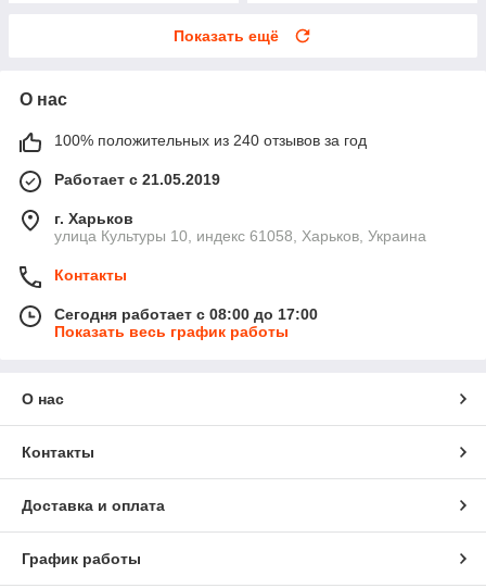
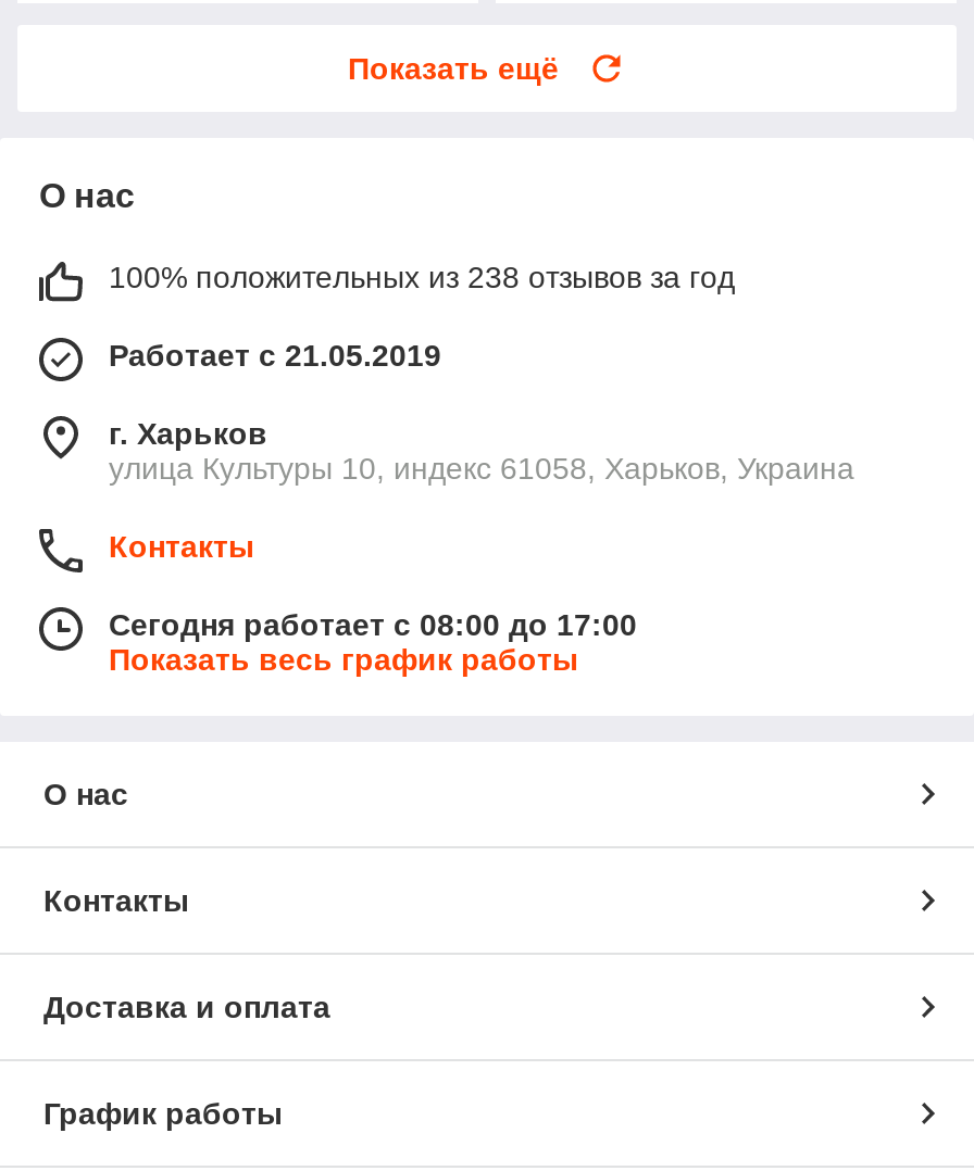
- 100% положительных из 240 отзывов за год
+ 100% положительных из 238 отзывов за год
